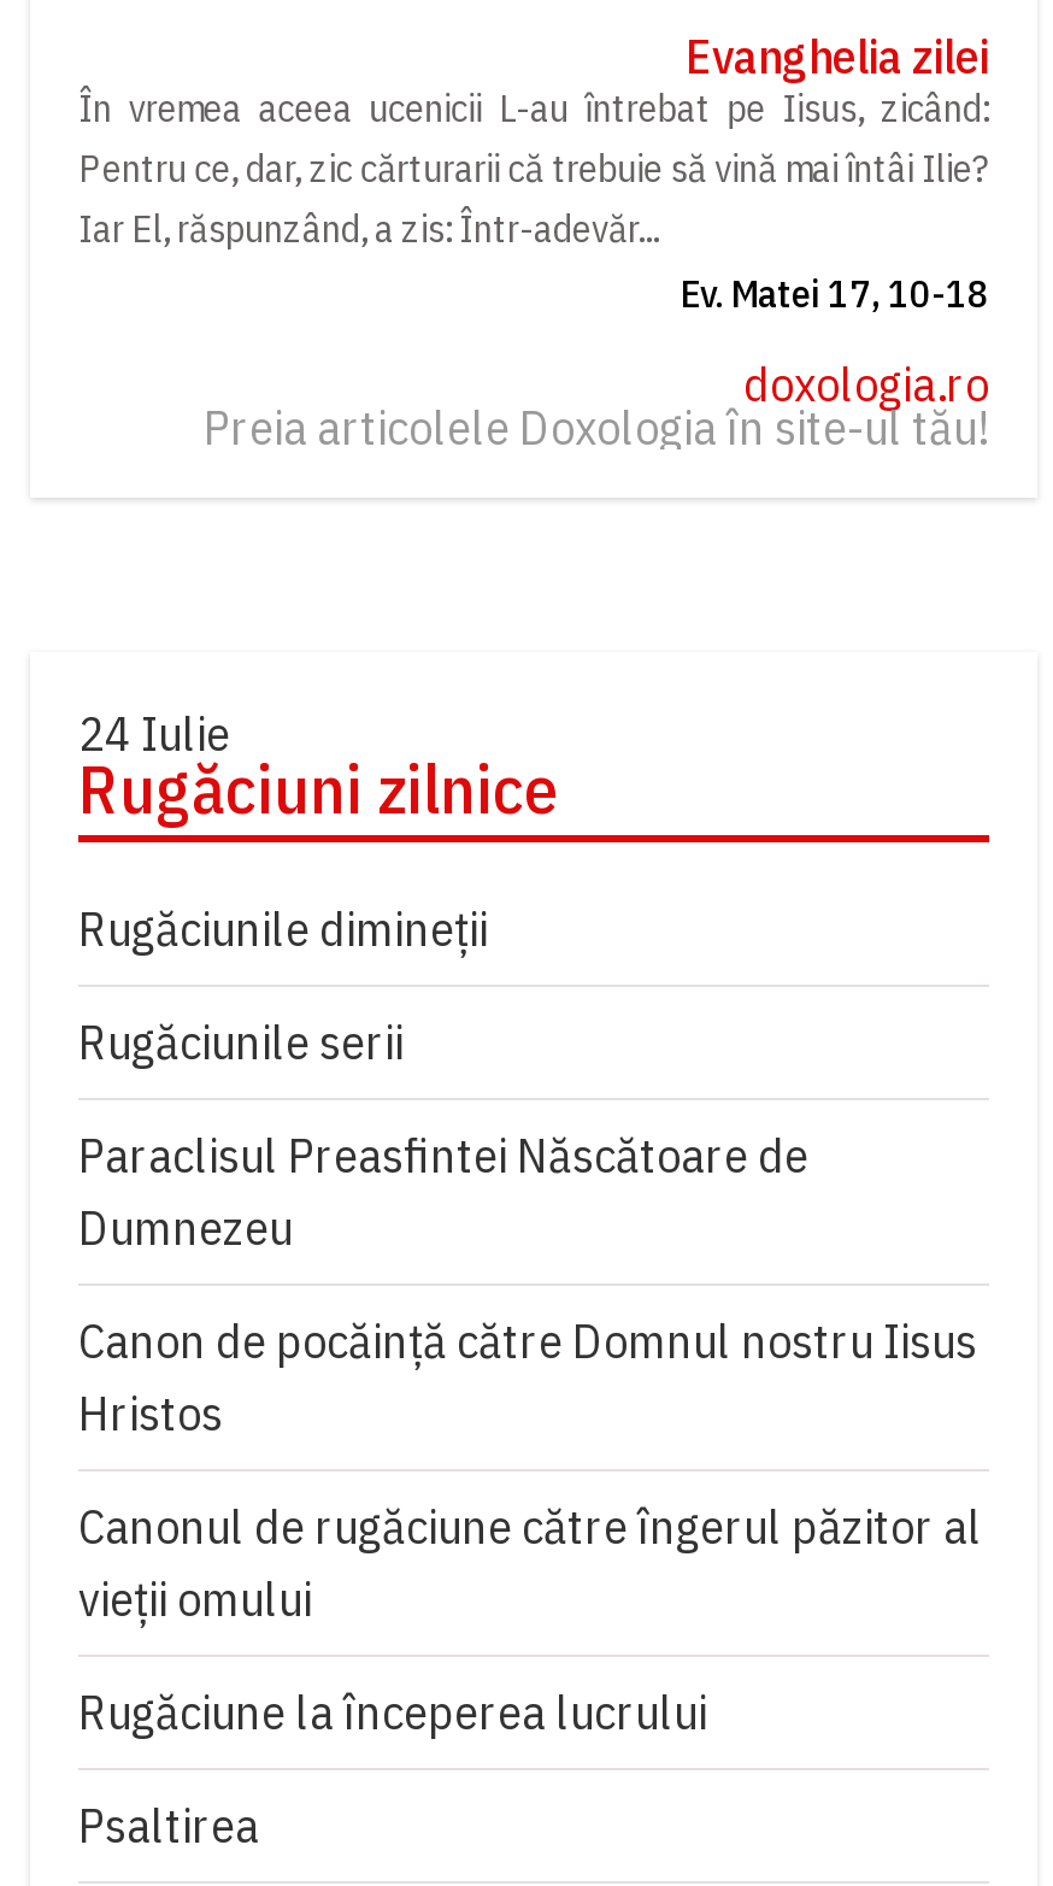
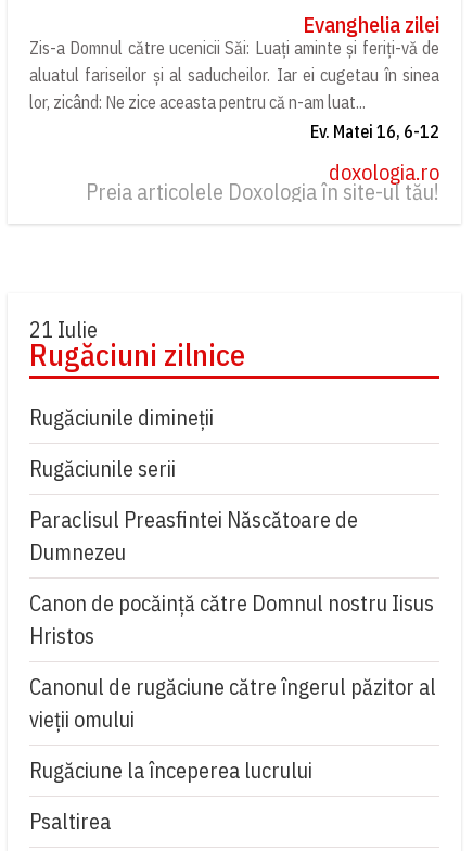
- În vremea aceea ucenicii L-au întrebat pe Iisus, zicând:
- Pentru ce, dar, zic cărturarii că trebuie să vină mai întâi Ilie?
- Iar El, răspunzând, a zis: Într-adevăr...
- Ev. Matei 17, 10-18
+ Zis-a Domnul către ucenicii Săi: Luați aminte și feriți-vă de
+ aluatul fariseilor și al saducheilor. Iar ei cugetau în sinea
+ lor, zicând: Ne zice aceasta pentru că n-am luat...
+ Ev. Matei 16, 6-12

- 24 Iulie
+ 21 Iulie
